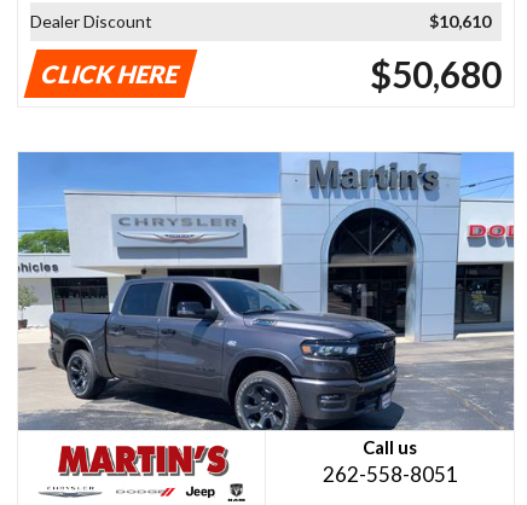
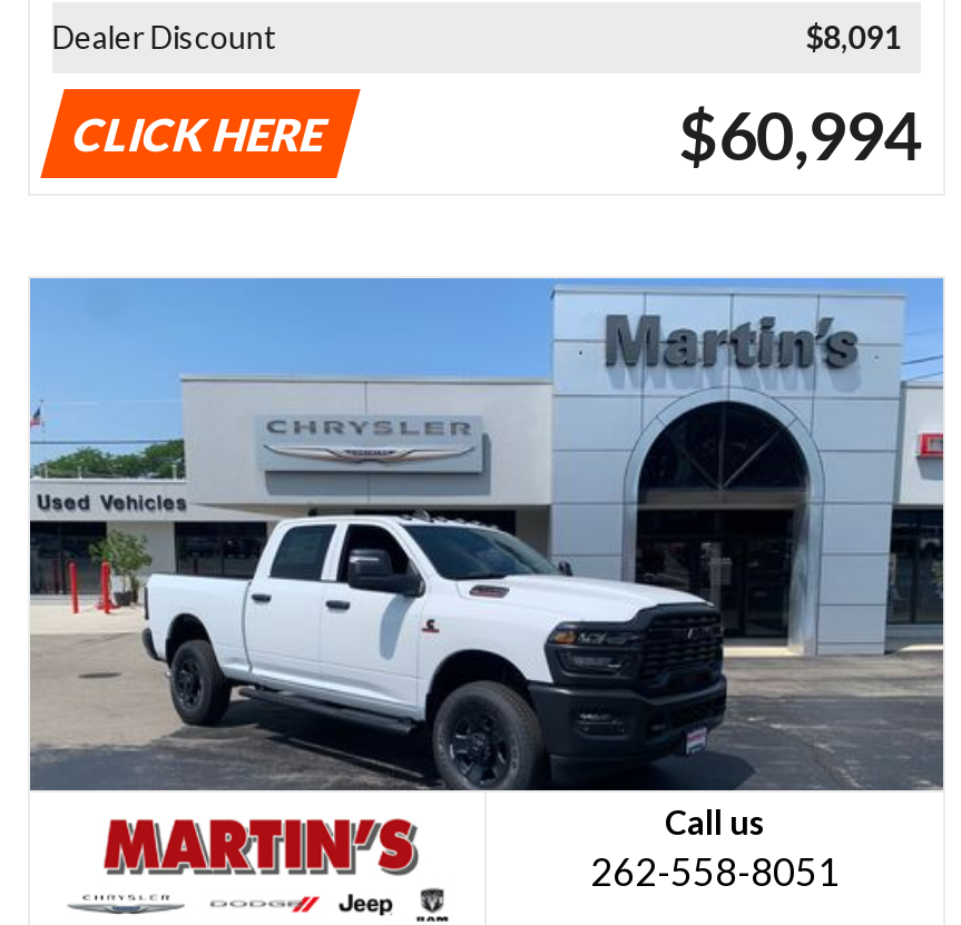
- $10,610
+ $8,091

- $50,680
+ $60,994

- [image]
+ [image]
